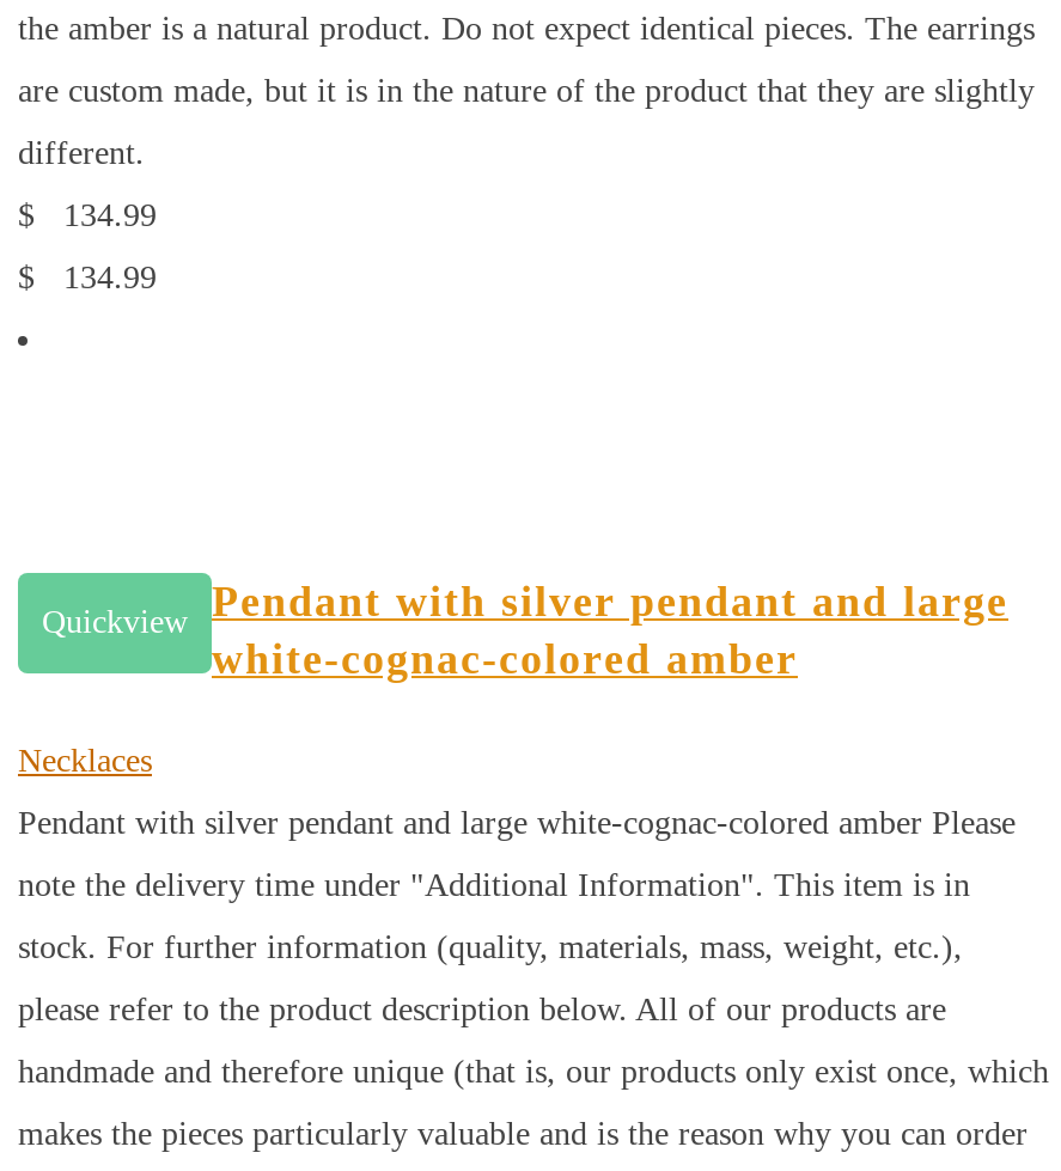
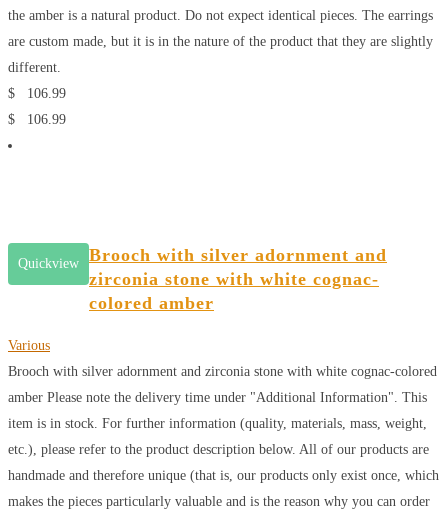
- $ 134.99
+ $ 106.99

- $ 134.99
+ $ 106.99

- Pendant with silver pendant and large
- white-cognac-colored amber
+ Brooch with silver adornment and
+ zirconia stone with white cognac-
+ colored amber

- Necklaces
+ Various

- Pendant with silver pendant and large white-cognac-colored amber Please
+ Brooch with silver adornment and zirconia stone with white cognac-colored

- note the delivery time under "Additional Information". This item is in
+ amber Please note the delivery time under "Additional Information". This

- stock. For further information (quality, materials, mass, weight, etc.),
+ item is in stock. For further information (quality, materials, mass, weight,

- please refer to the product description below. All of our products are
+ etc.), please refer to the product description below. All of our products are
